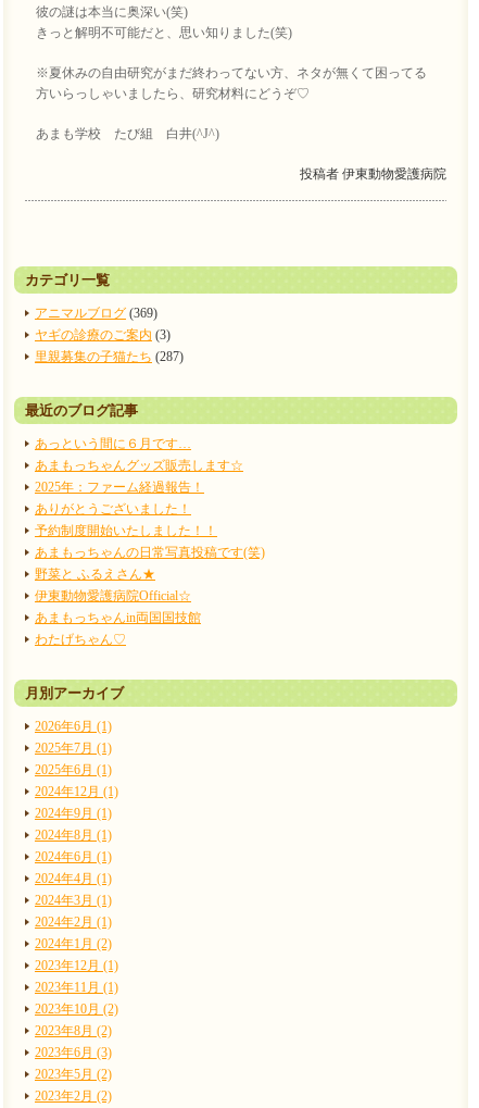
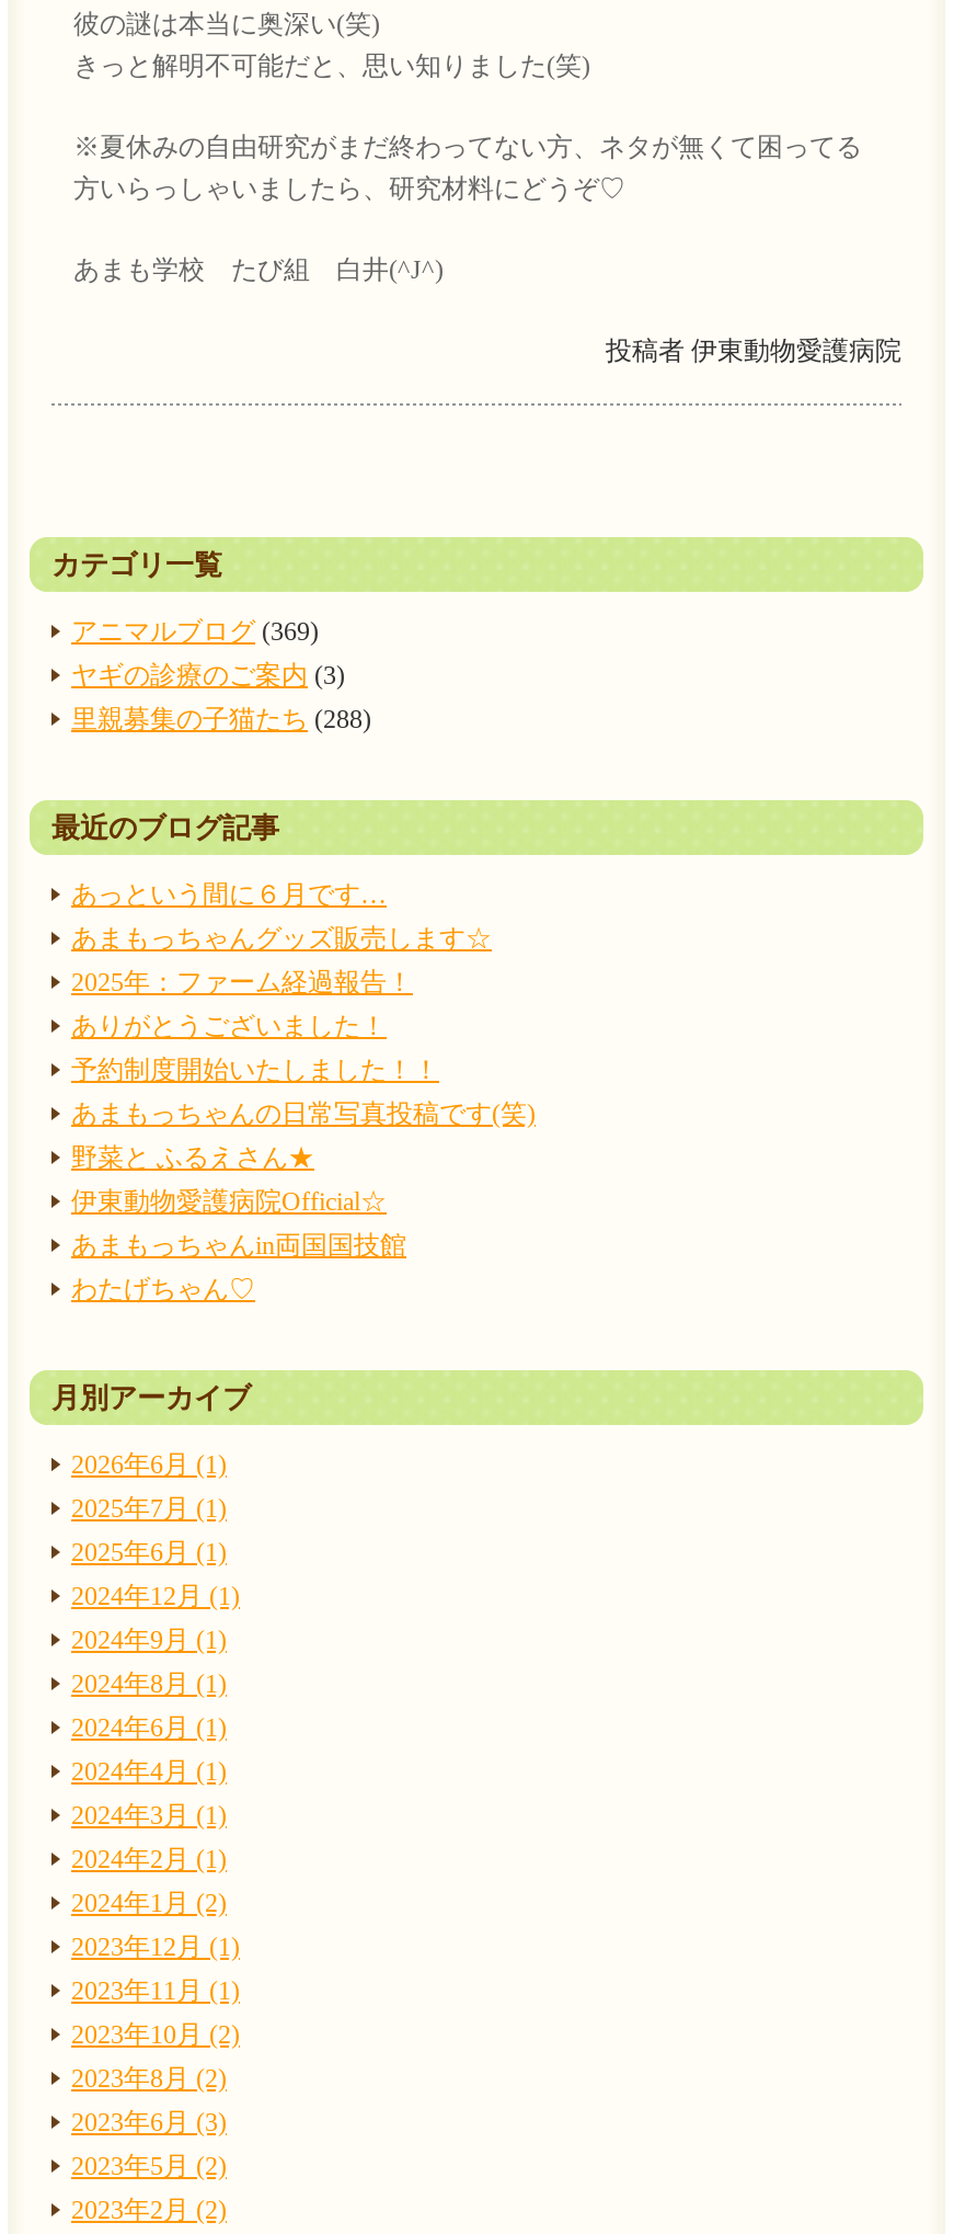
- 里親募集の子猫たち(287)
+ 里親募集の子猫たち(288)
